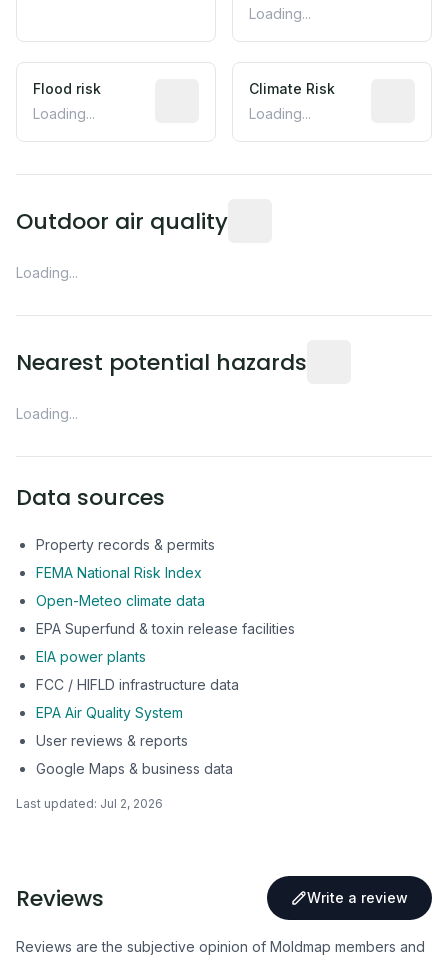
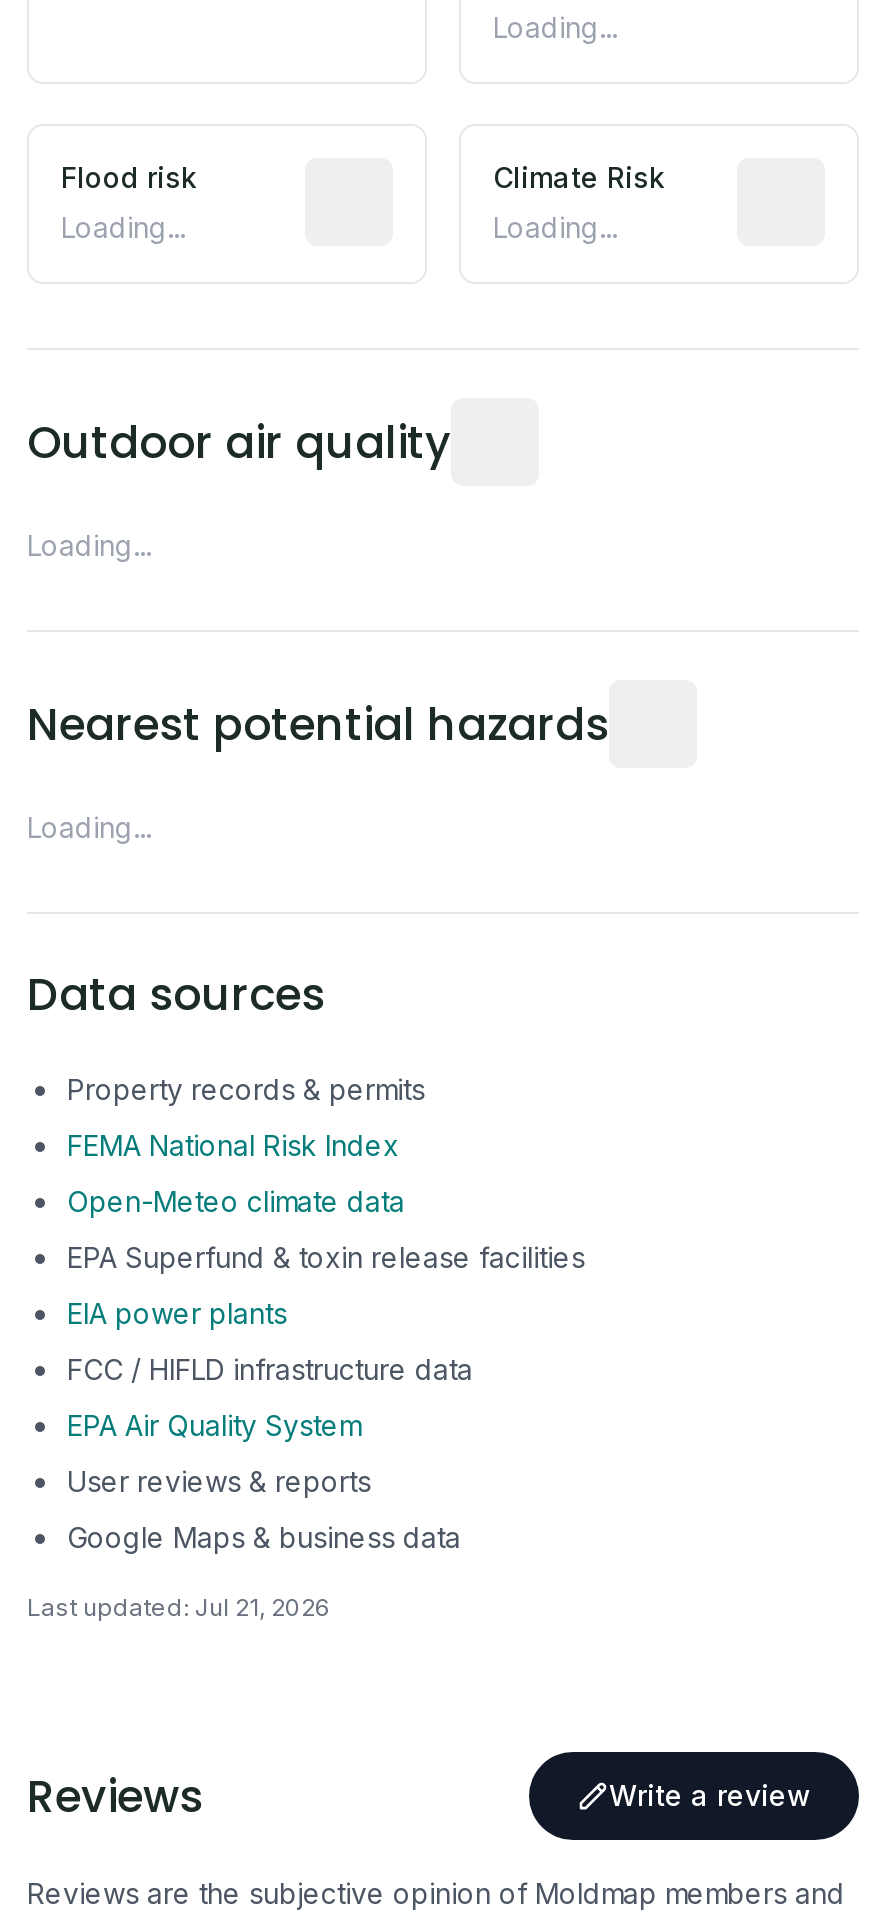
- Last updated: Jul 2, 2026
+ Last updated: Jul 21, 2026
